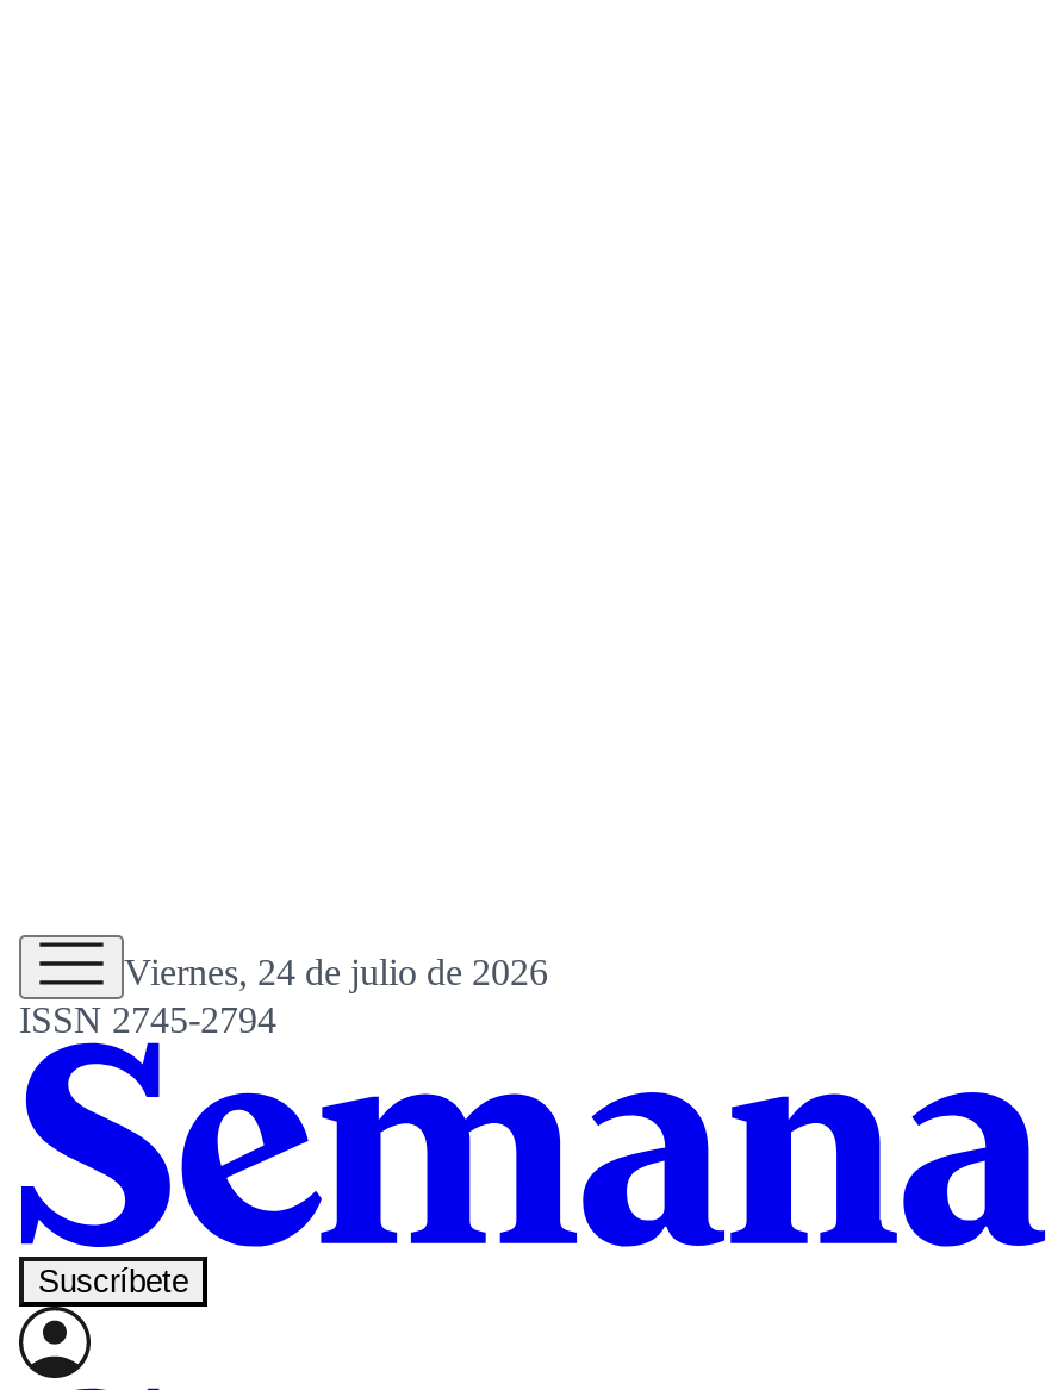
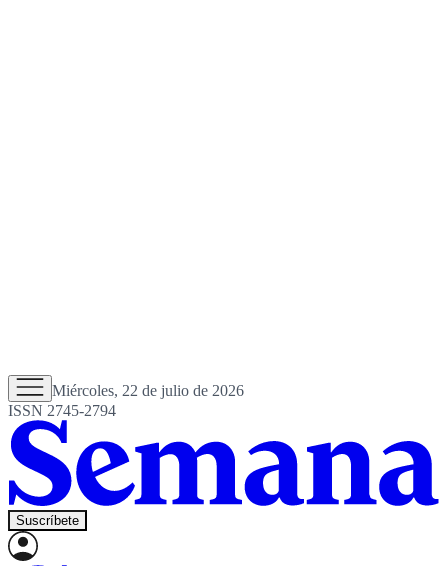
- Viernes, 24 de julio de 2026
+ Miércoles, 22 de julio de 2026
